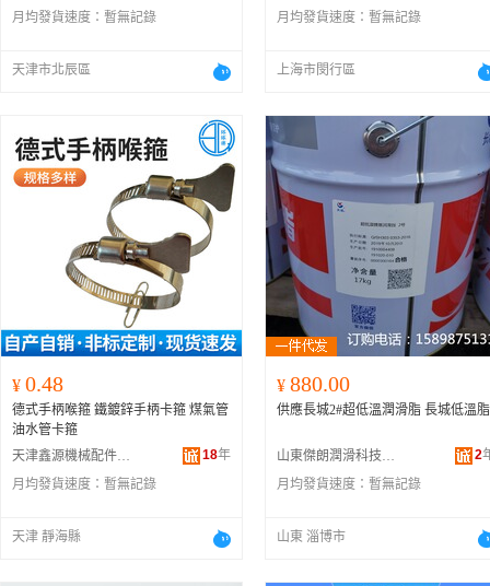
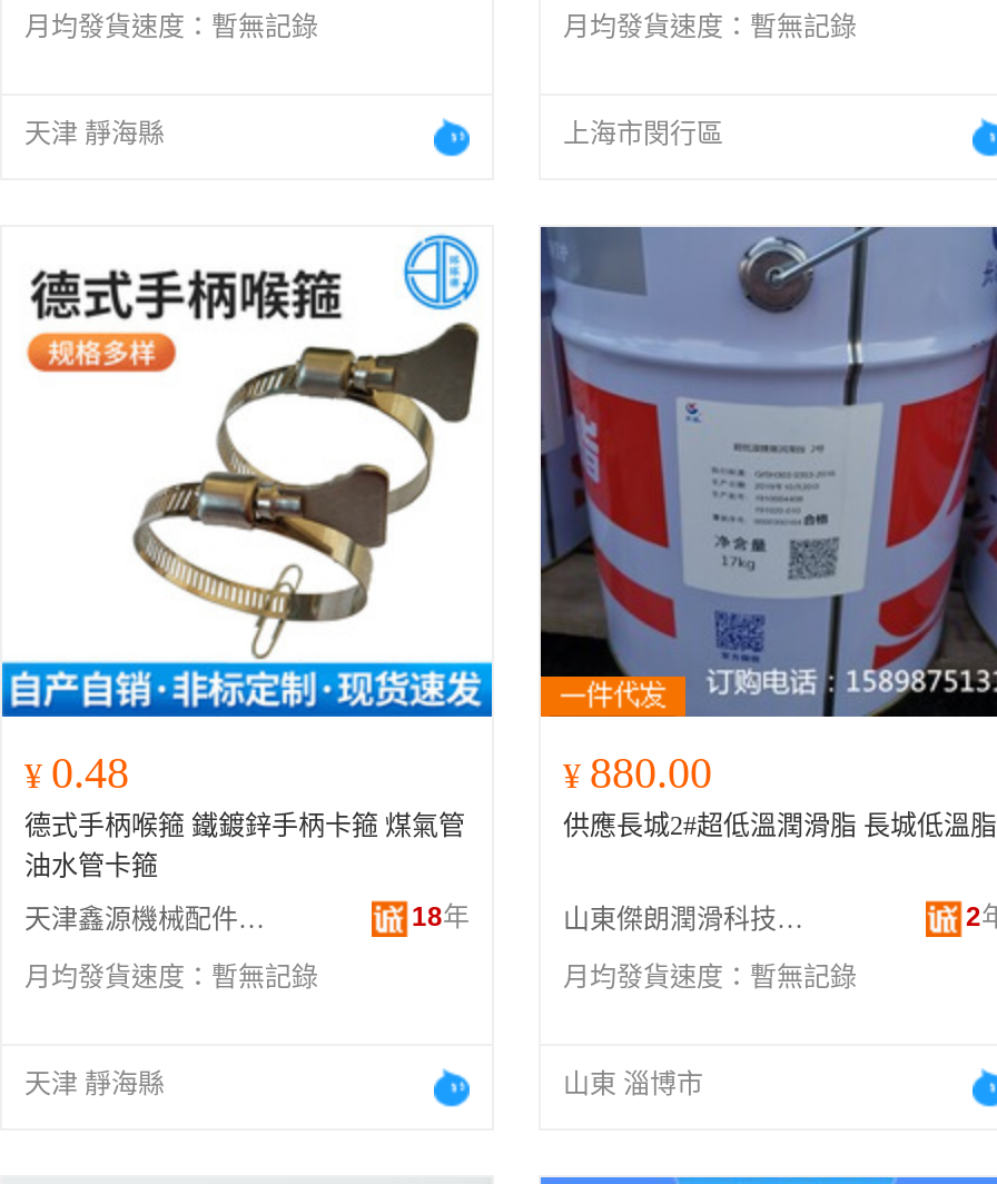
- 天津市北辰區
+ 天津 靜海縣
